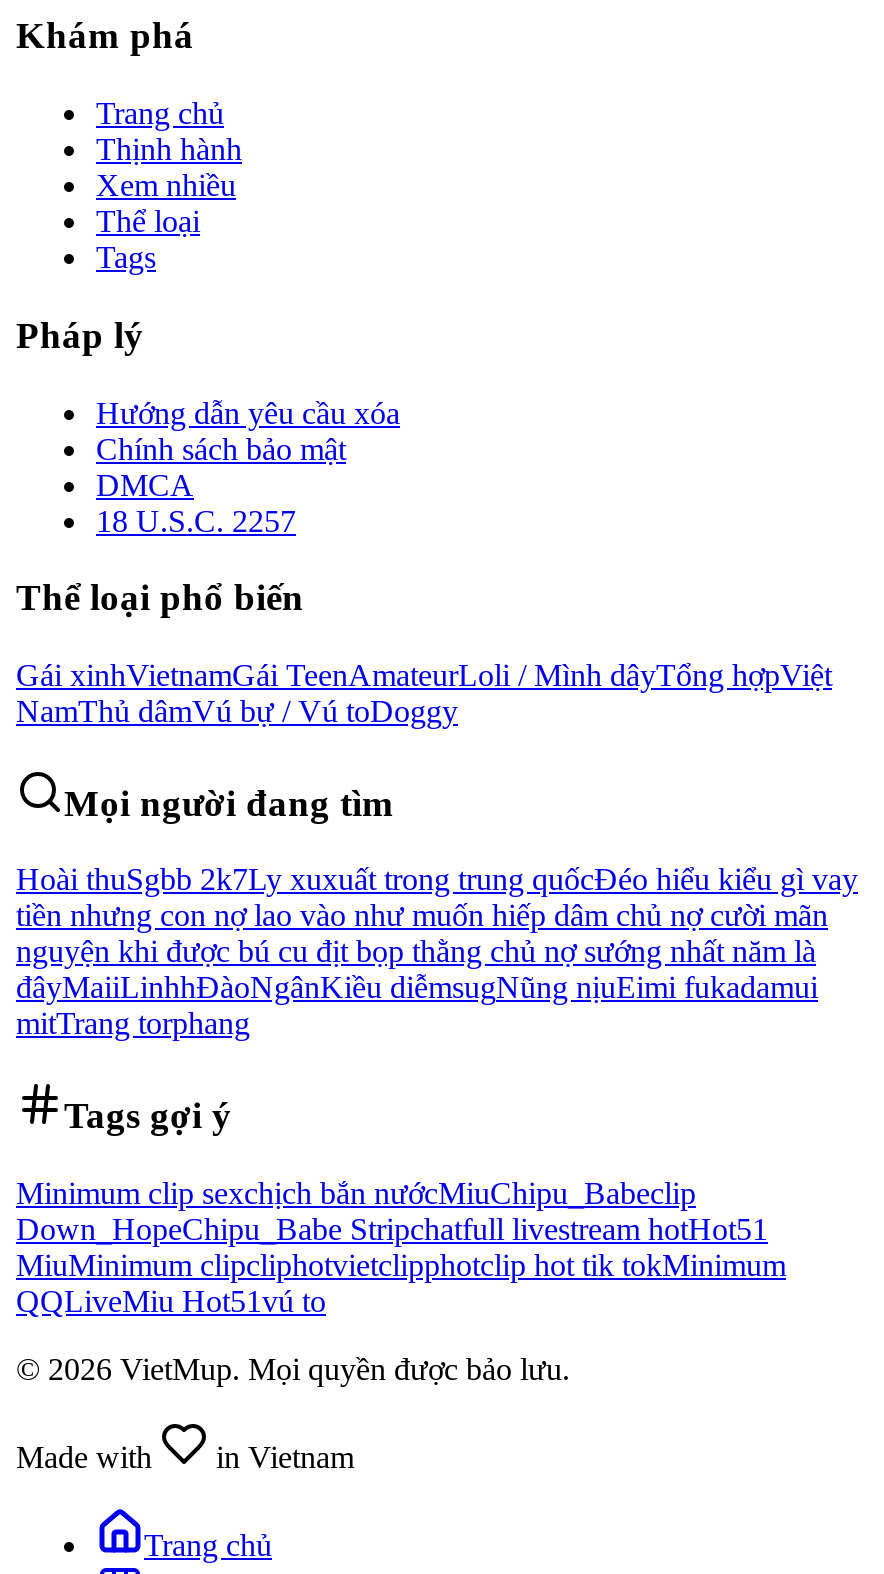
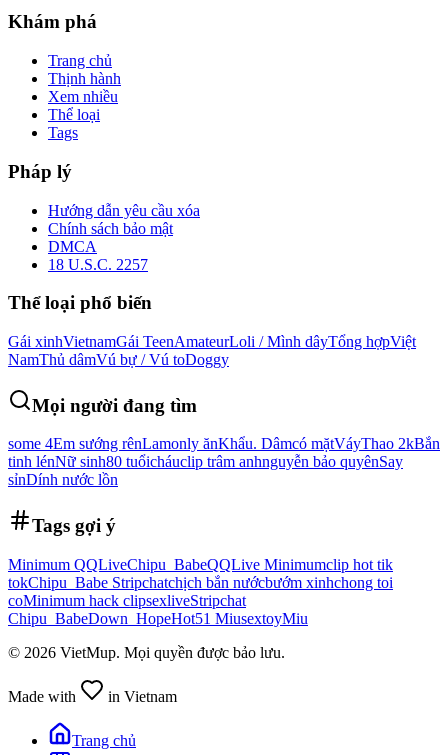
- Hoài thuSgbb 2k7Ly xuxuất trong trung quốcĐéo hiểu kiểu gì vay
- tiền nhưng con nợ lao vào như muốn hiếp dâm chủ nợ cười mãn
- nguyện khi được bú cu địt bọp thằng chủ nợ sướng nhất năm là
- đâyMaiiLinhhĐàoNgânKiều diễmsugNũng nịuEimi fukadamui
- mitTrang torphang
+ some 4Em sướng rênLamonly ănKhẩu. Dâmcó mặtVáyThao 2kBắn
+ tinh lénNữ sinh80 tuổicháuclip trâm anhnguyễn bảo quyênSay
+ sỉnDính nước lồn

- Minimum clip sexchịch bắn nướcMiuChipu_Babeclip
- Down_HopeChipu_Babe Stripchatfull livestream hotHot51
- MiuMinimum clipcliphotvietclipphotclip hot tik tokMinimum
- QQLiveMiu Hot51 vú to
+ Minimum QQLiveChipu_BabeQQLive Minimumclip hot tik
+ tokChipu_Babe Stripchatchịch bắn nướcbướm xinhchong toi
+ coMinimum hack clipsexliveStripchat
+ Chipu_BabeDown_HopeHot51 MiusextoyMiu
